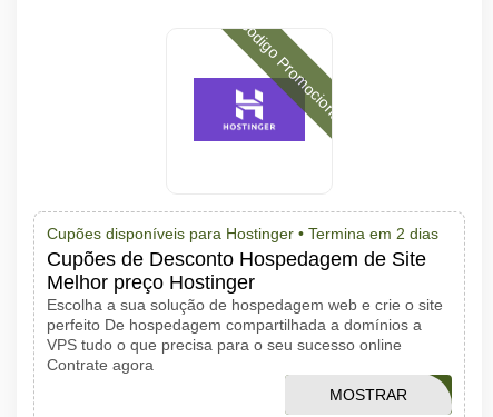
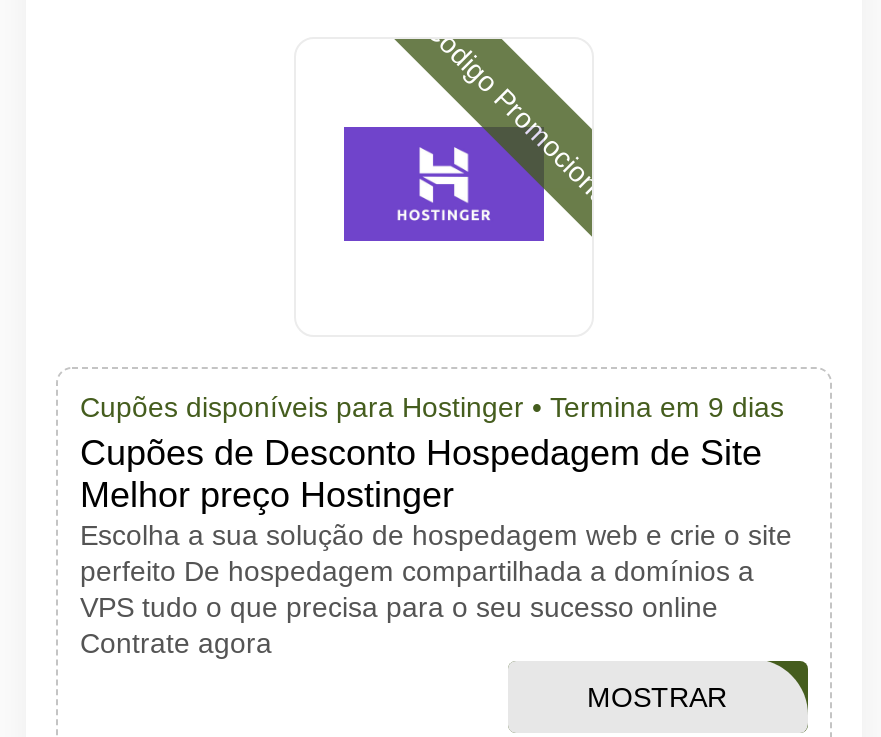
- Cupões disponíveis para Hostinger • Termina em 2 dias
+ Cupões disponíveis para Hostinger • Termina em 9 dias
